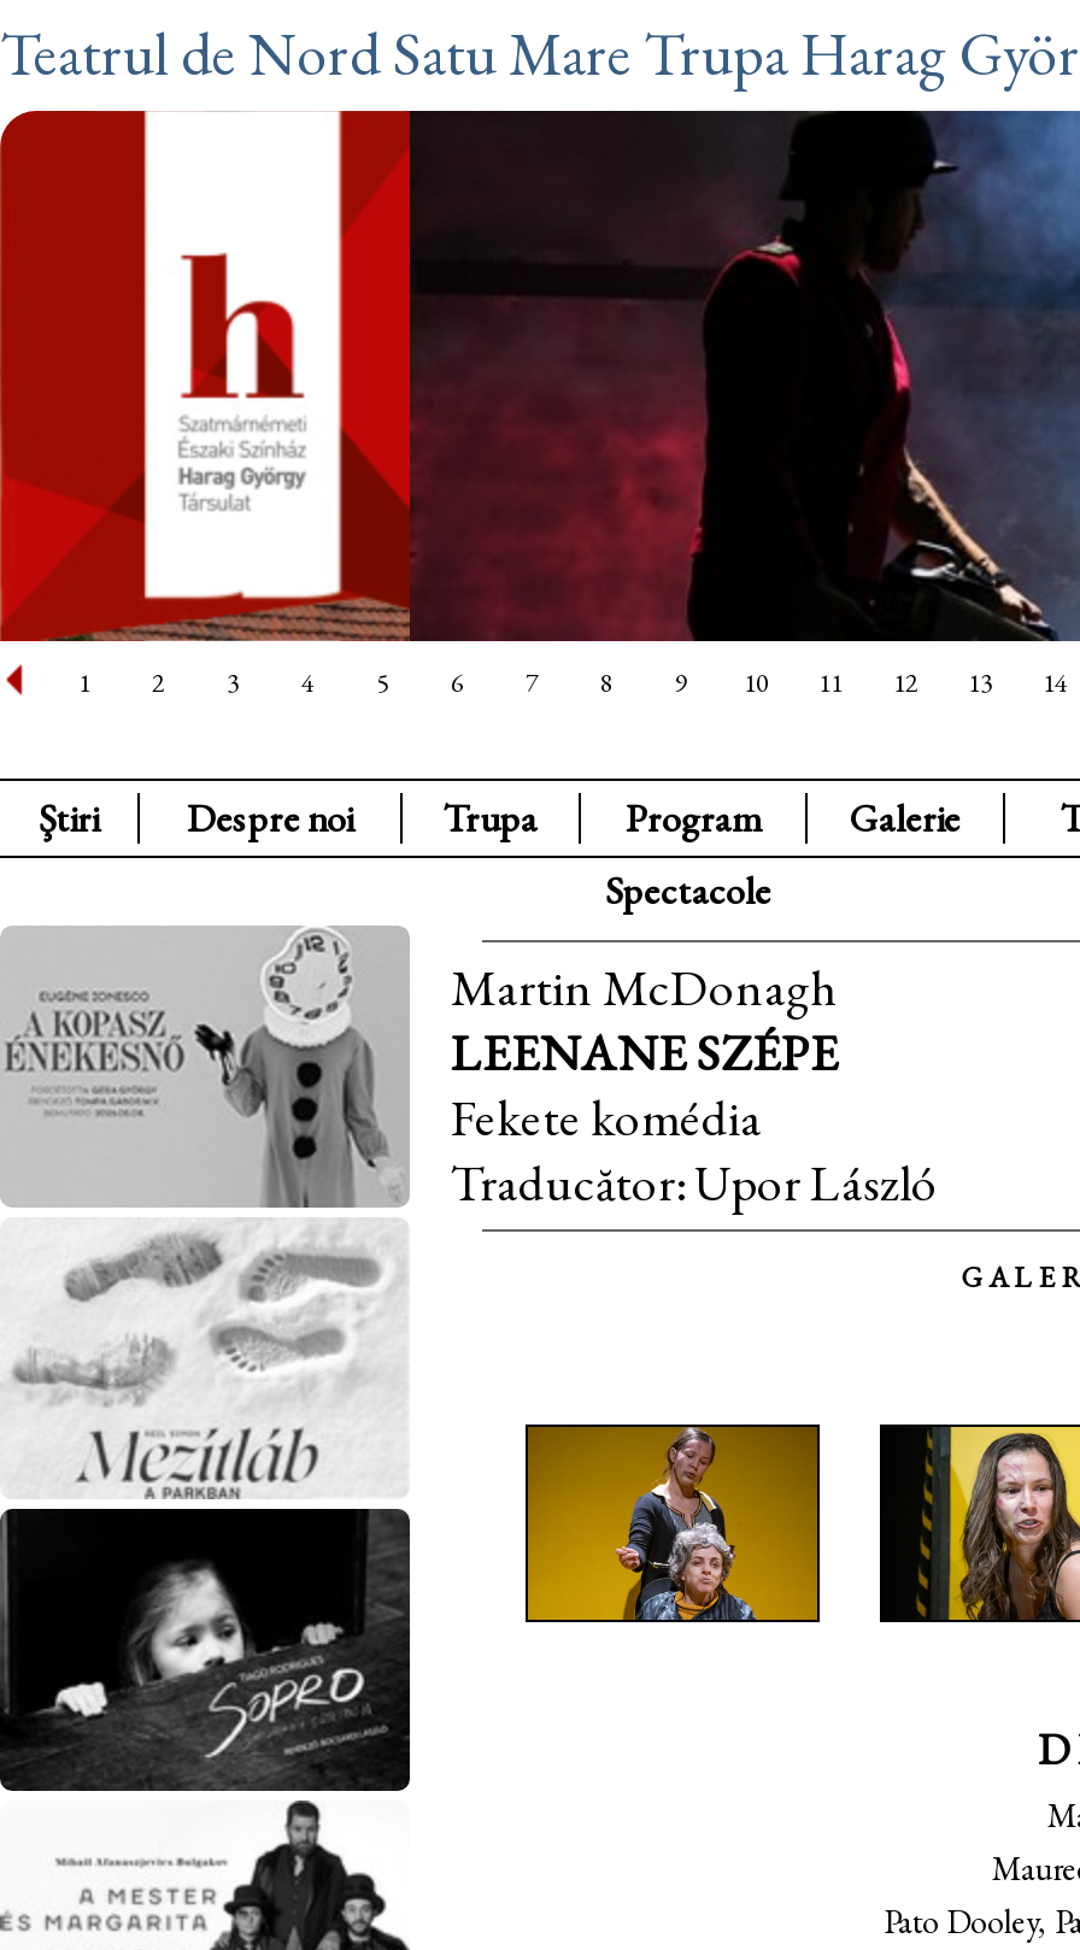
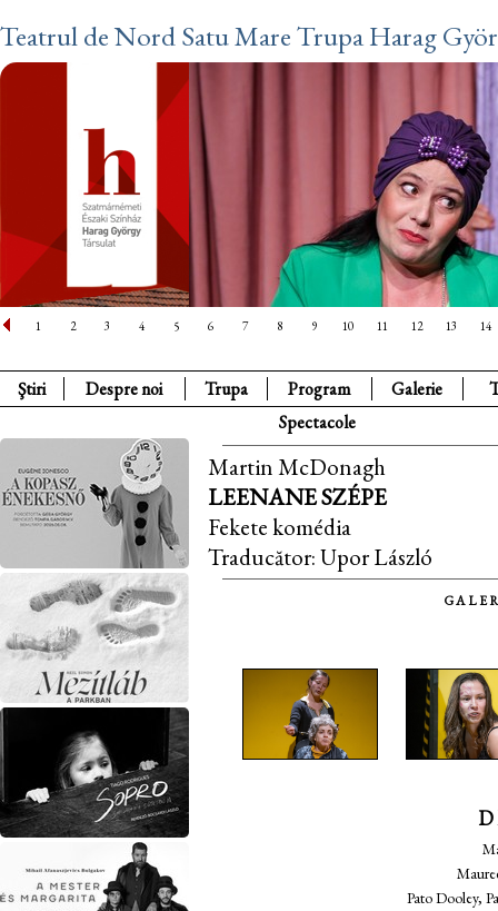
- [image]
+ [image]
